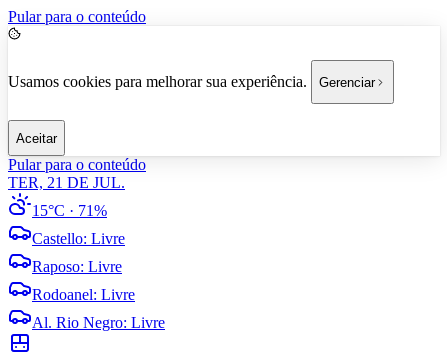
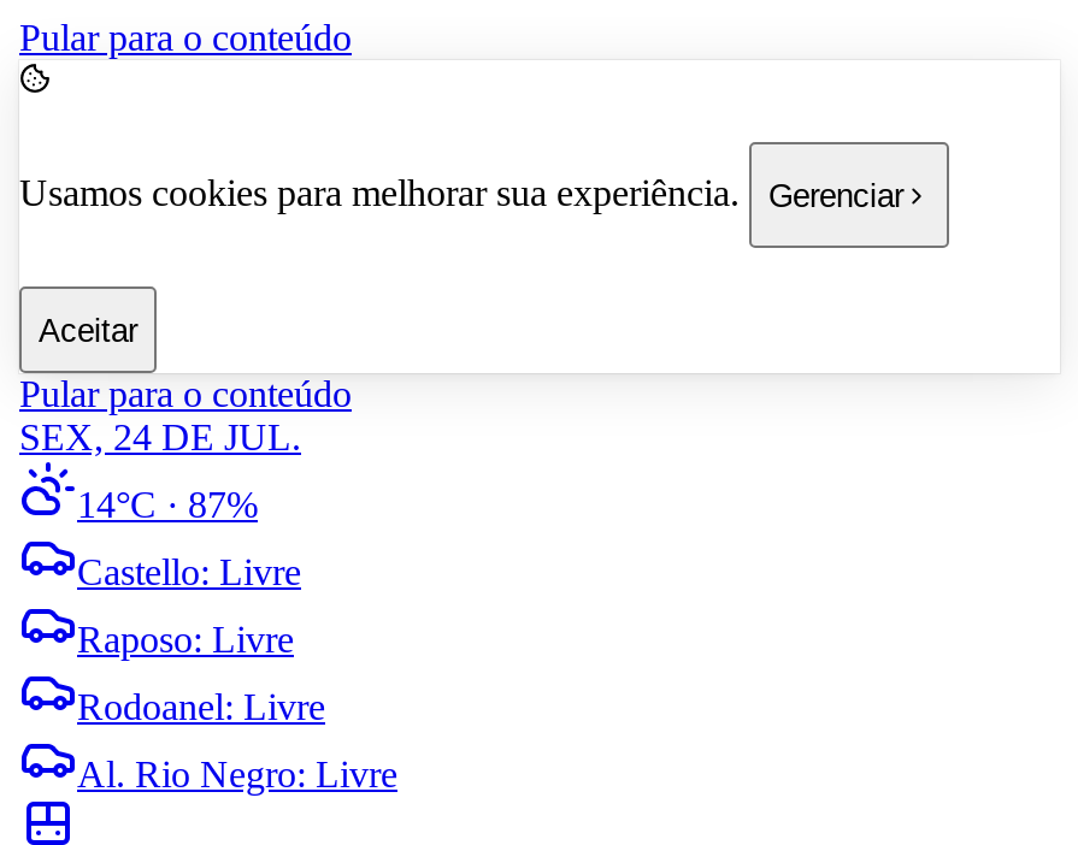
- TER, 21 DE JUL.
+ SEX, 24 DE JUL.

- 15°C · 71%
+ 14°C · 87%
